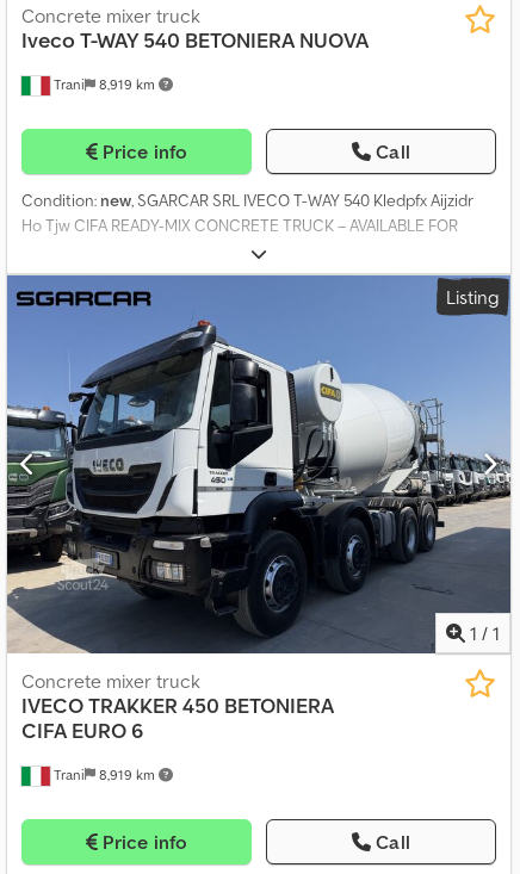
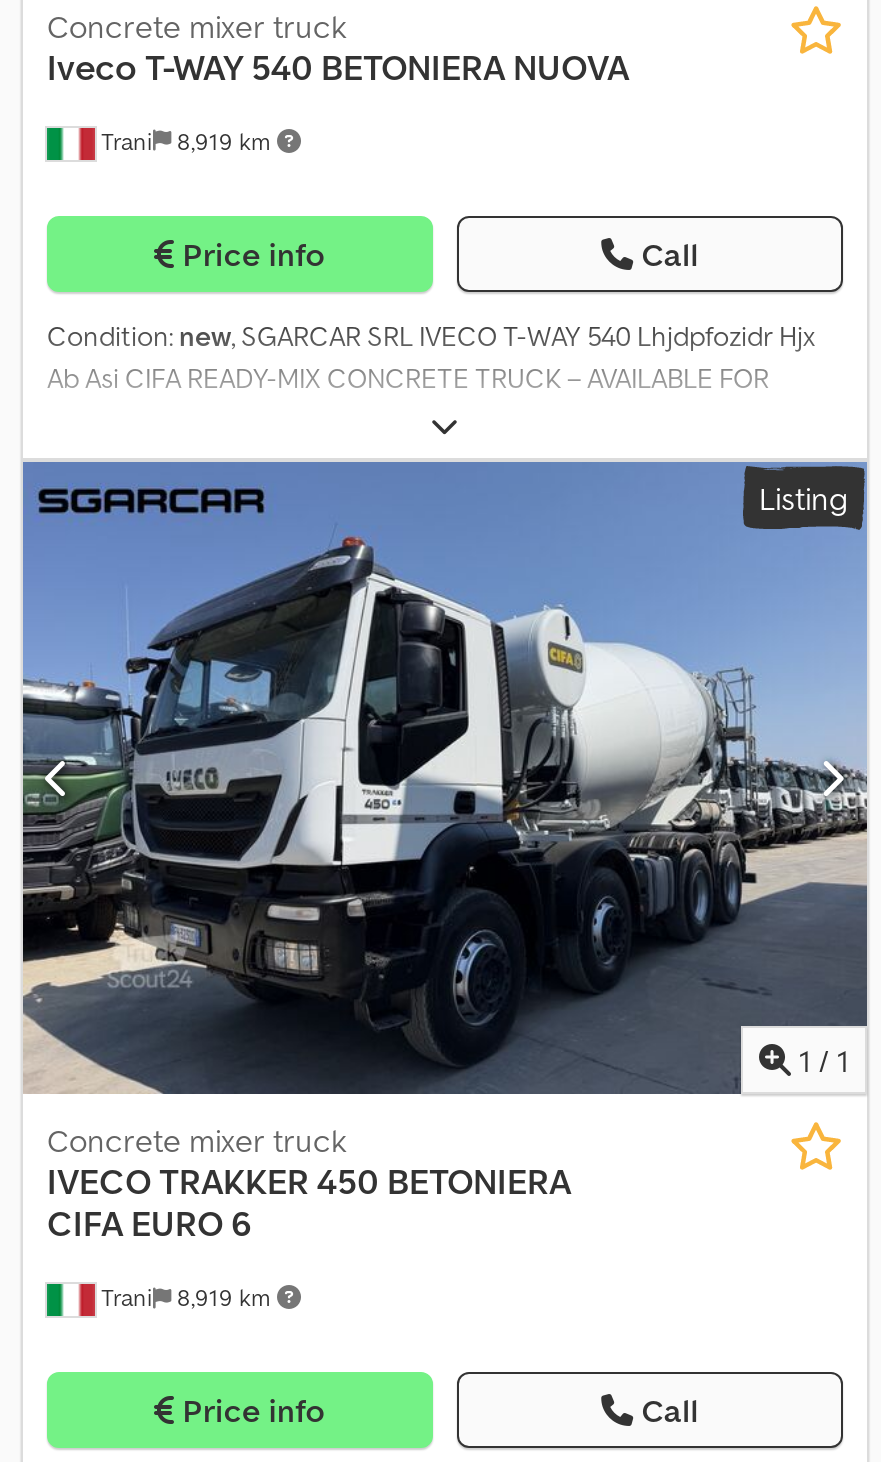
- Condition: new, SGARCAR SRL IVECO T-WAY 540 Kledpfx Aijzidr
+ Condition: new, SGARCAR SRL IVECO T-WAY 540 Lhjdpfozidr Hjx

- Ho Tjw CIFA READY-MIX CONCRETE TRUCK – AVAILABLE FOR
+ Ab Asi CIFA READY-MIX CONCRETE TRUCK – AVAILABLE FOR
